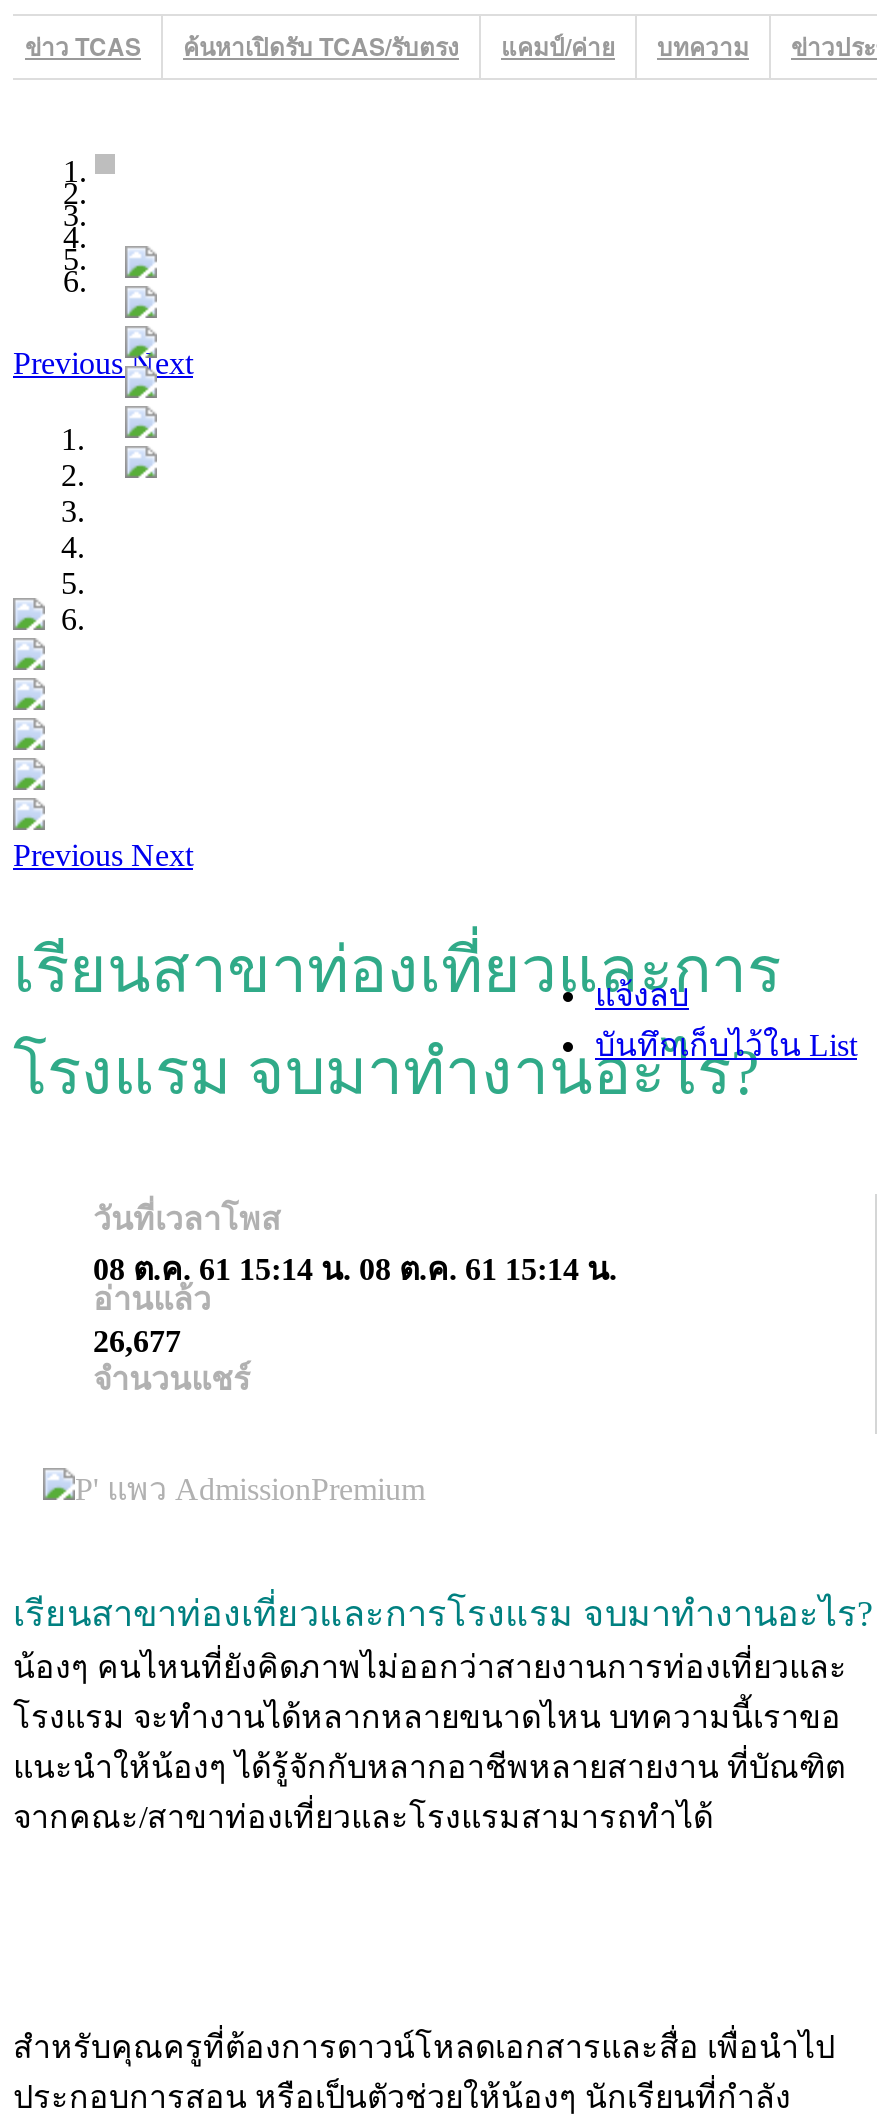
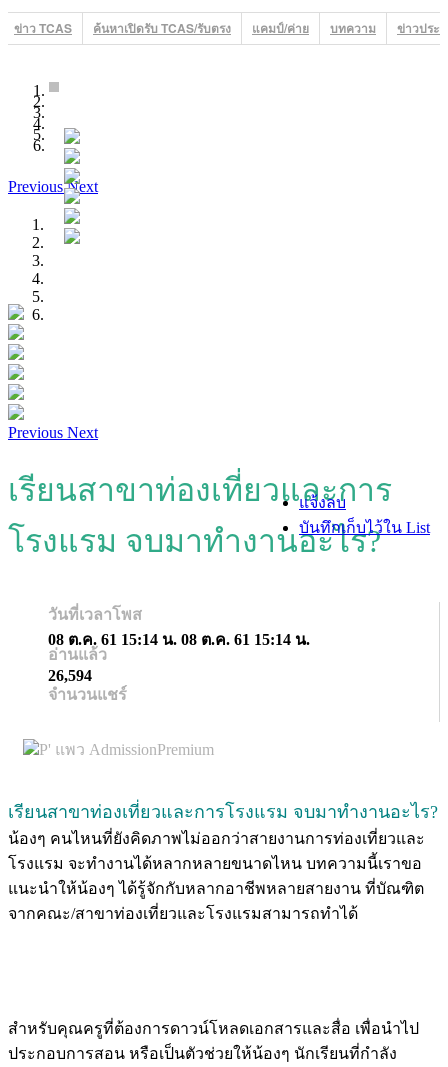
- 26,677
+ 26,594
